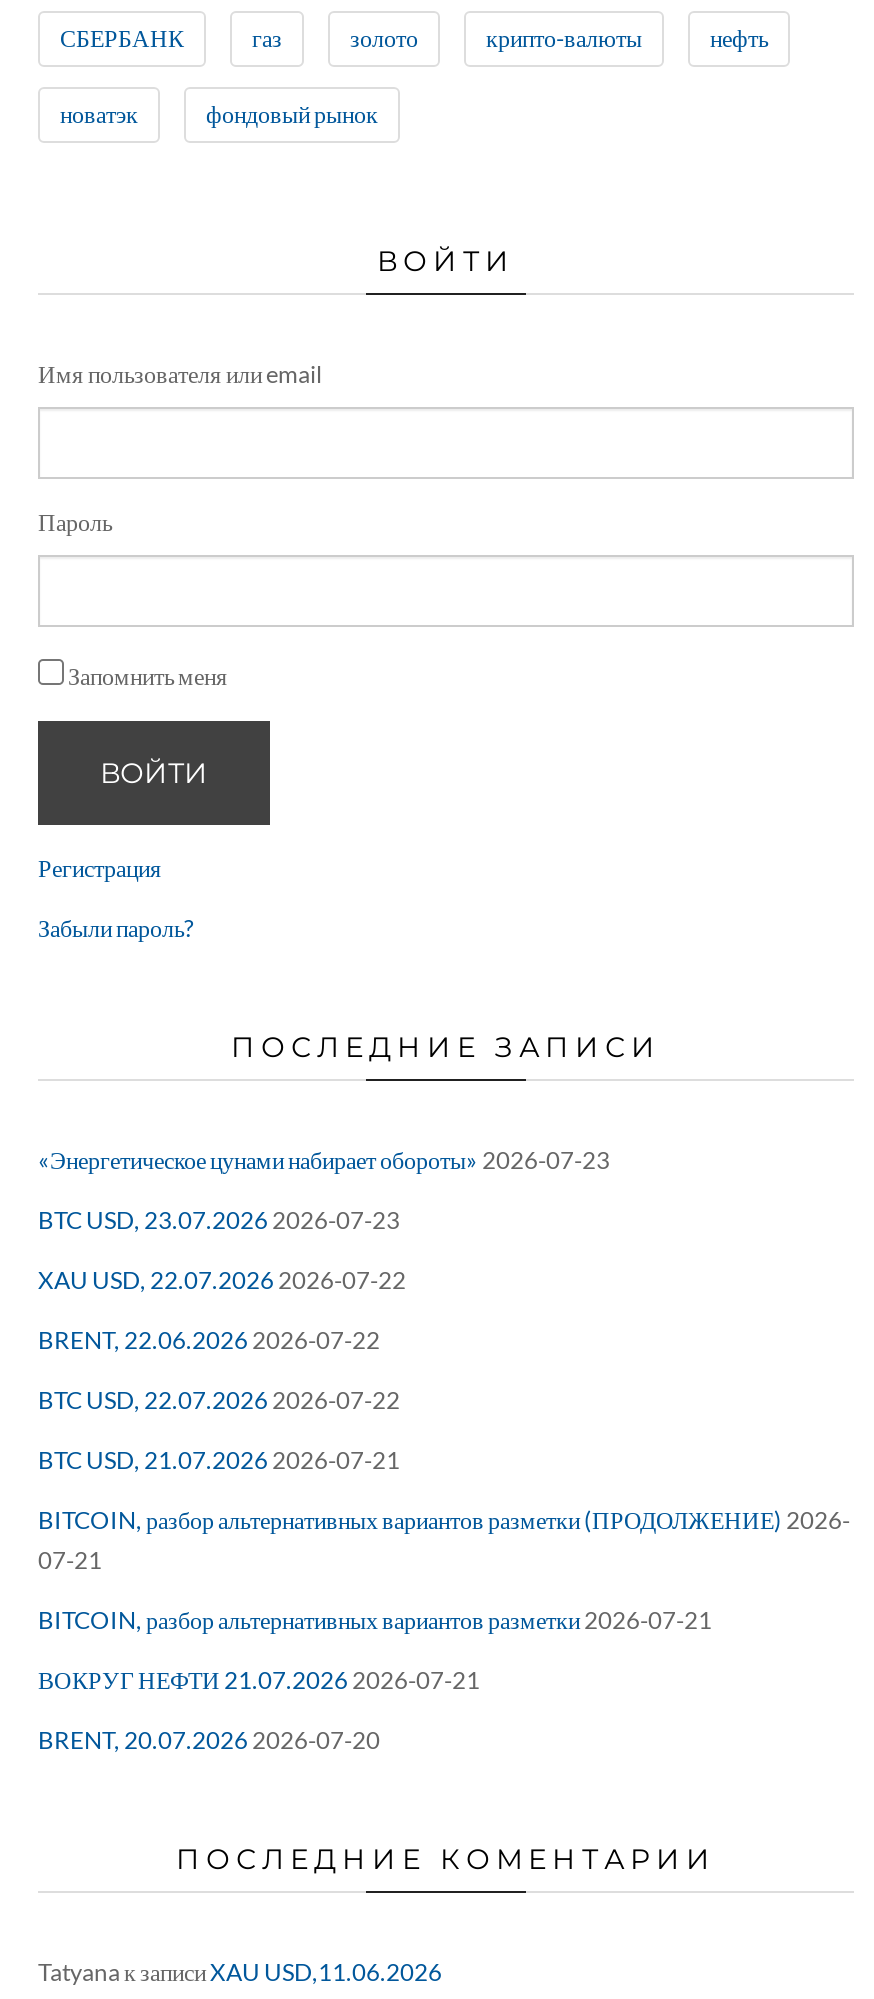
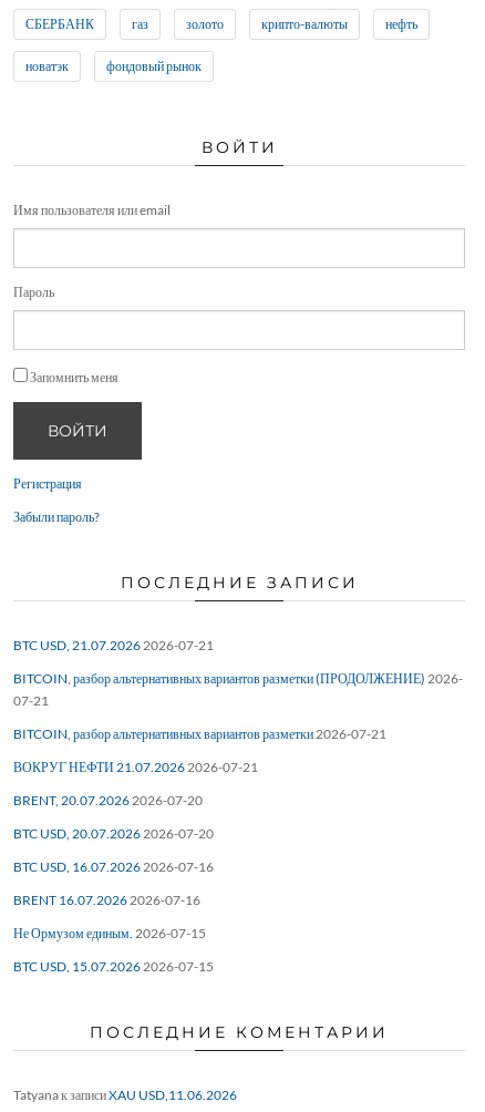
- «Энергетическое цунами набирает обороты» 2026-07-23
- BTC USD, 23.07.2026 2026-07-23
- XAU USD, 22.07.2026 2026-07-22
- BRENT, 22.06.2026 2026-07-22
- BTC USD, 22.07.2026 2026-07-22

moved up: BTC USD, 21.07.2026 2026-07-21 | BITCOIN, разбор альтернативных вариантов разметки (ПРОДОЛЖЕНИЕ) 2026- | 07-21 | BITCOIN, разбор альтернативных вариантов разметки 2026-07-21 | ВОКРУГ НЕФТИ 21.07.2026 2026-07-21 | BRENT, 20.07.2026 2026-07-20

+ BTC USD, 20.07.2026 2026-07-20
+ BTC USD, 16.07.2026 2026-07-16
+ BRENT 16.07.2026 2026-07-16
+ Не Ормузом единым. 2026-07-15
+ BTC USD, 15.07.2026 2026-07-15
